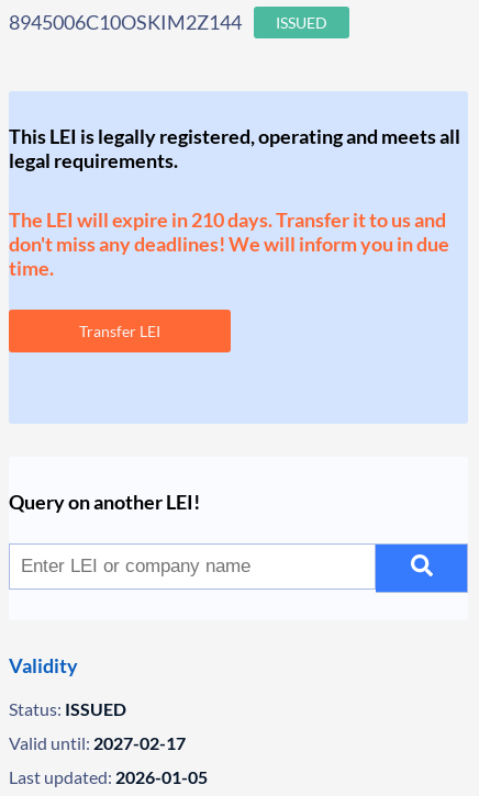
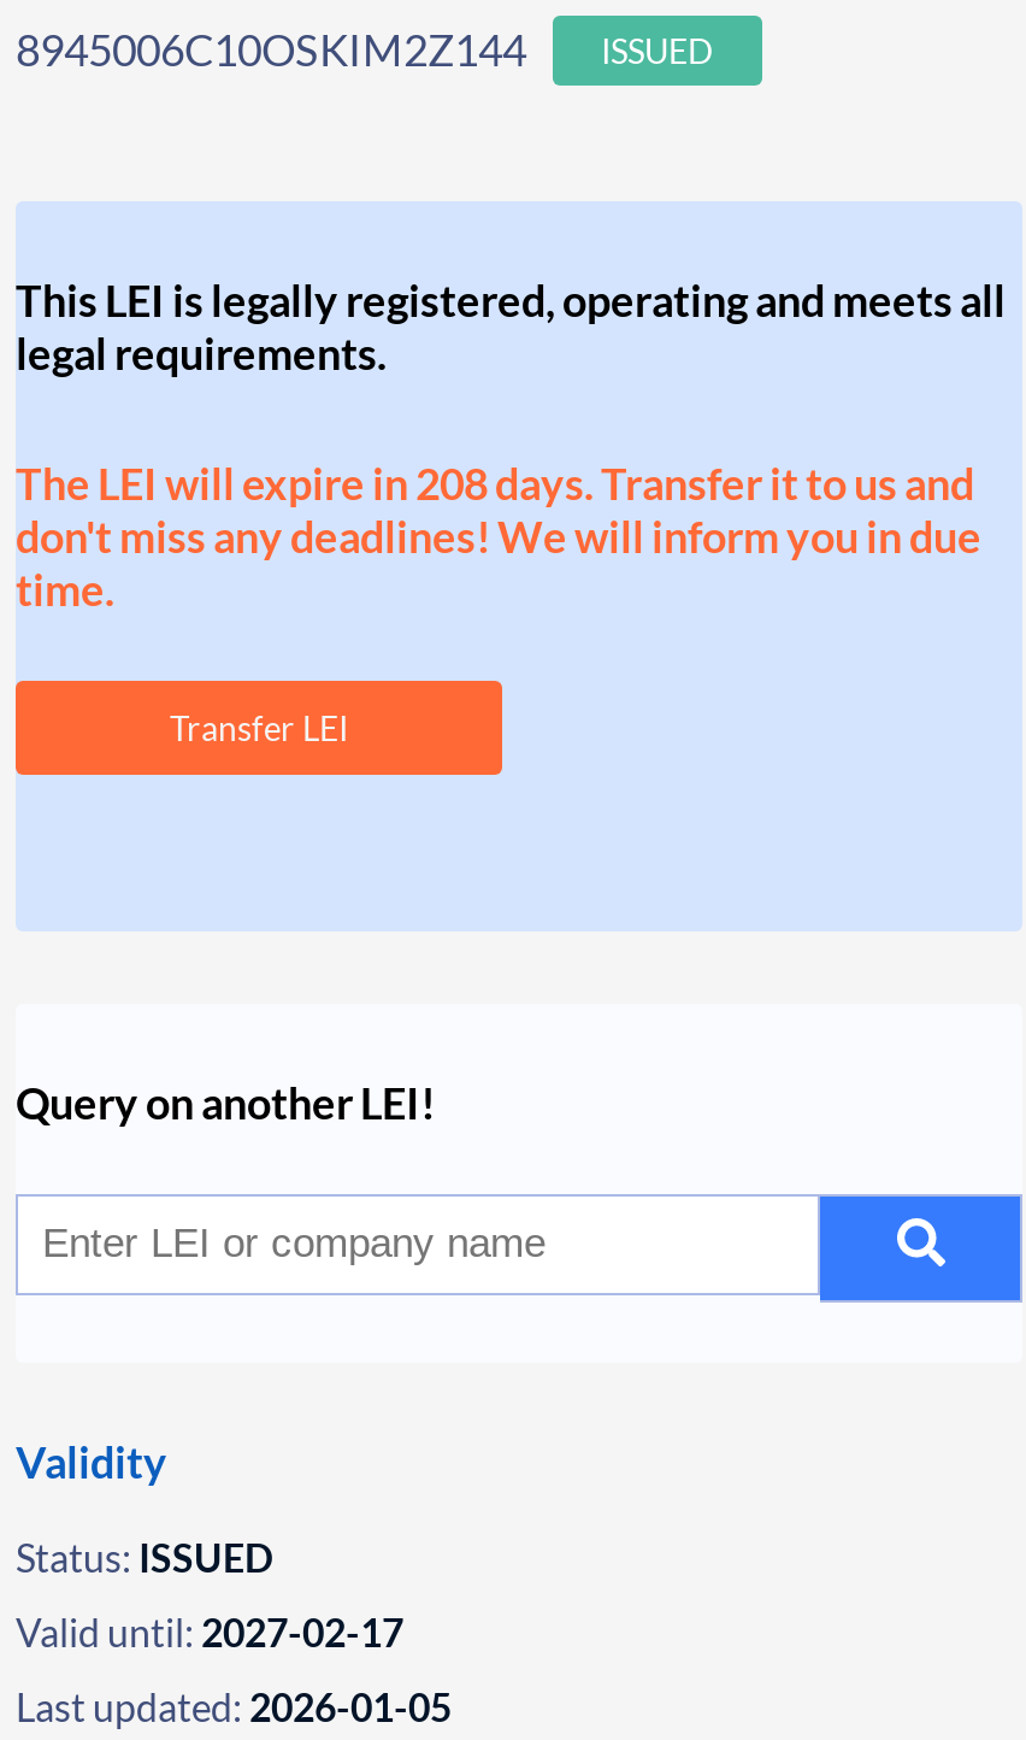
- The LEI will expire in 210 days. Transfer it to us and
+ The LEI will expire in 208 days. Transfer it to us and
